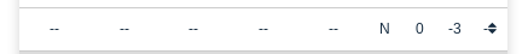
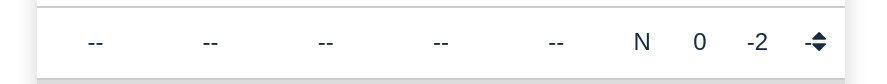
- -3
+ -2
